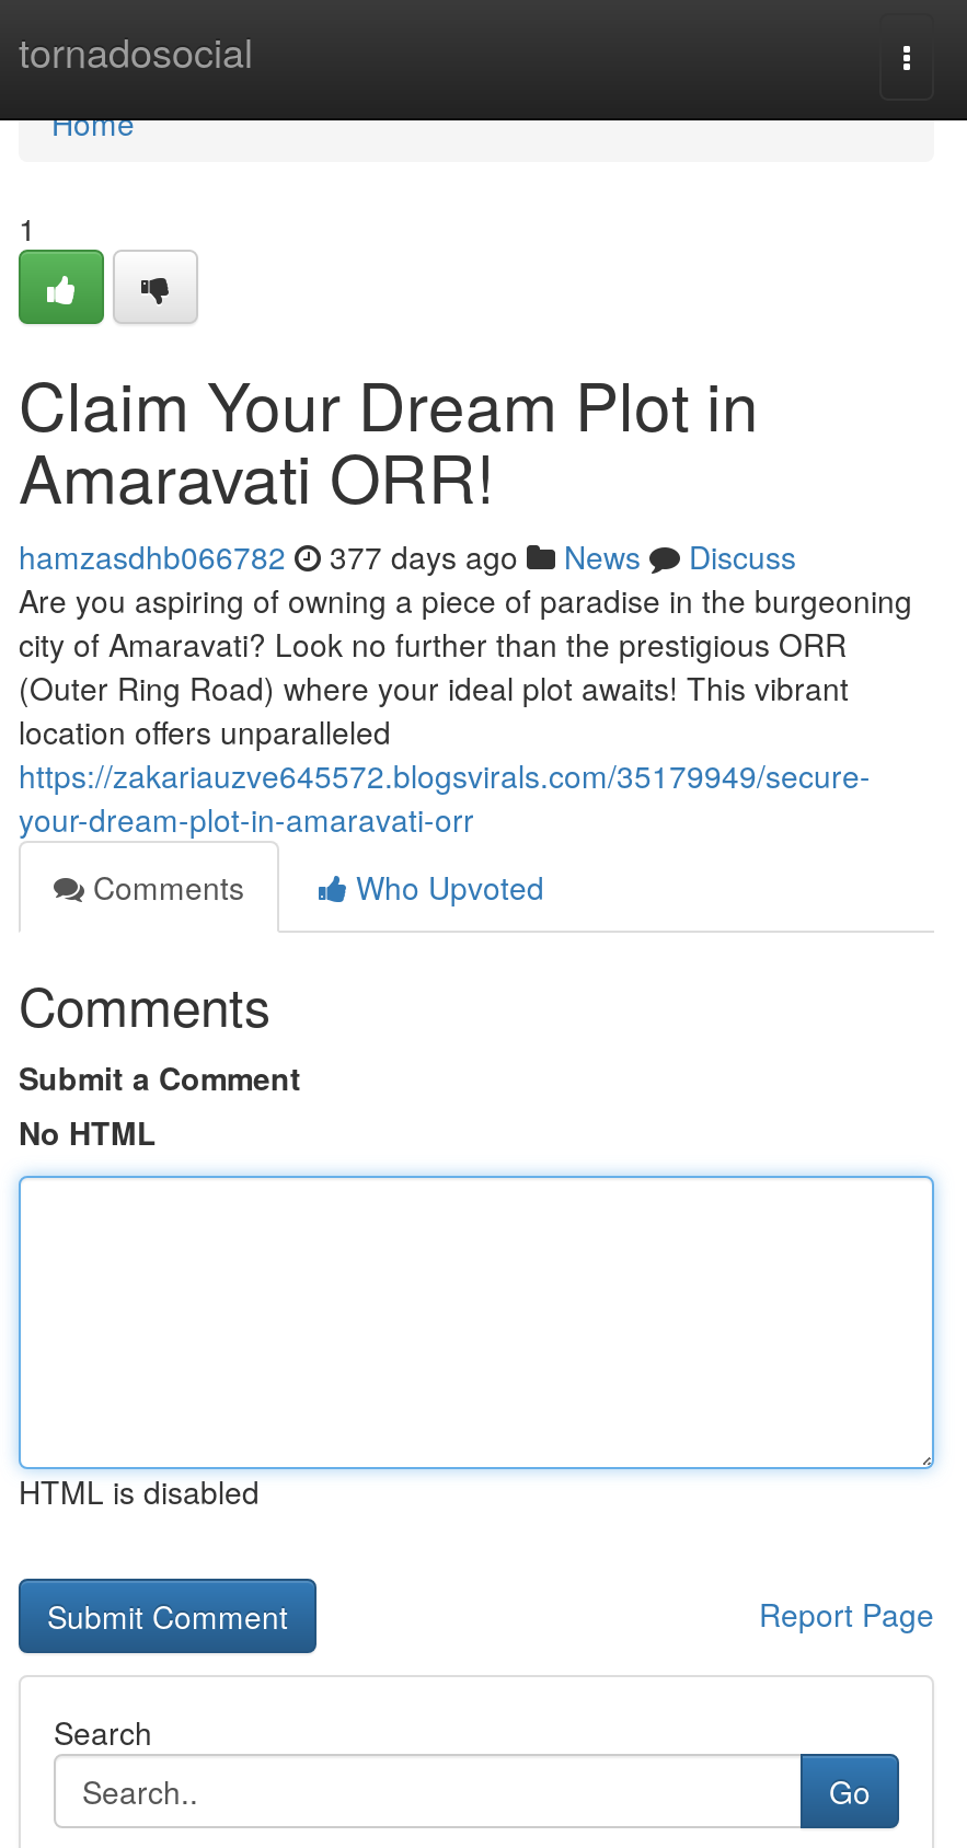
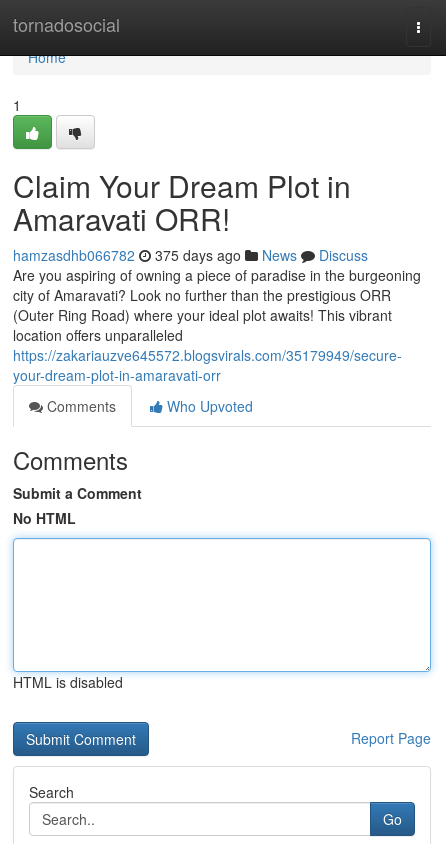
- hamzasdhb066782 377 days ago News Discuss
+ hamzasdhb066782 375 days ago News Discuss
